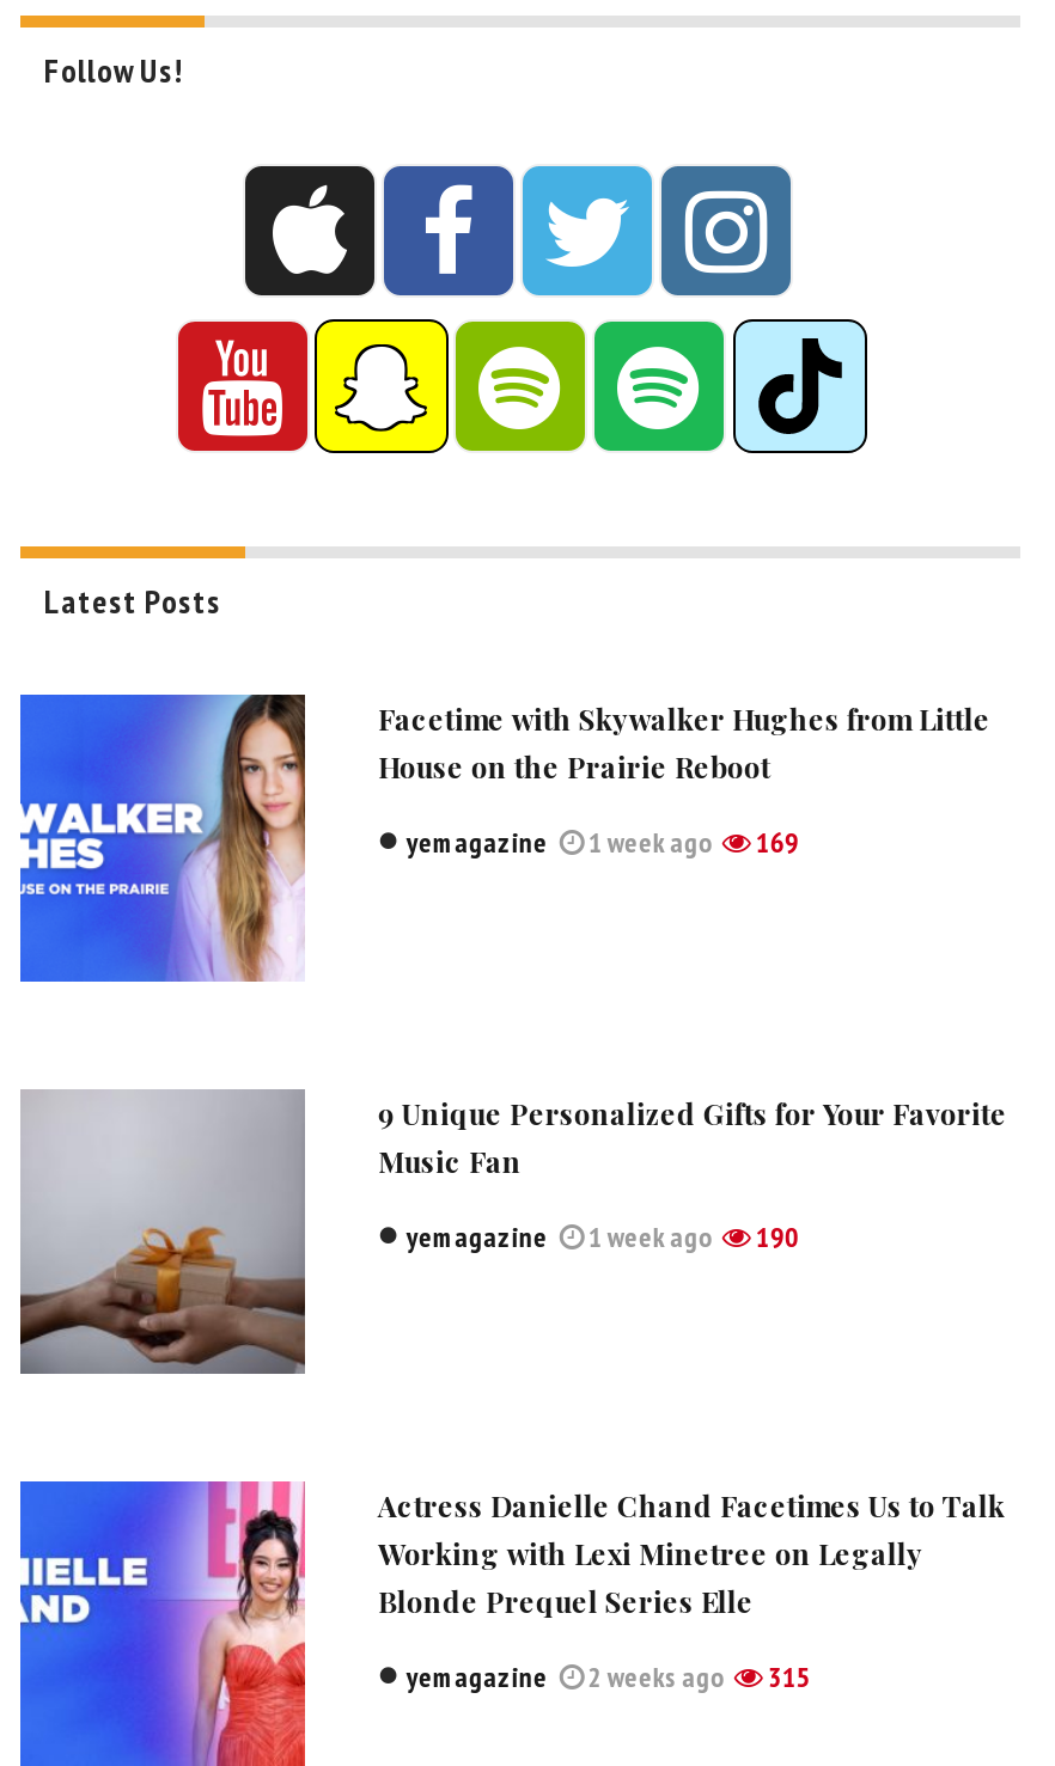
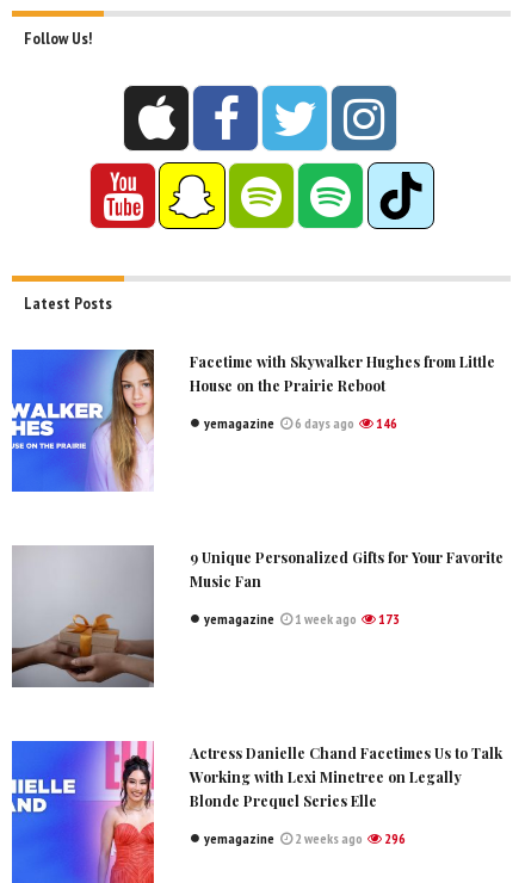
- 1 week ago
+ 6 days ago

- 169
+ 146

- yemagazine 1 week ago 190
+ yemagazine 1 week ago 173

- yemagazine 2 weeks ago 315
+ yemagazine 2 weeks ago 296
